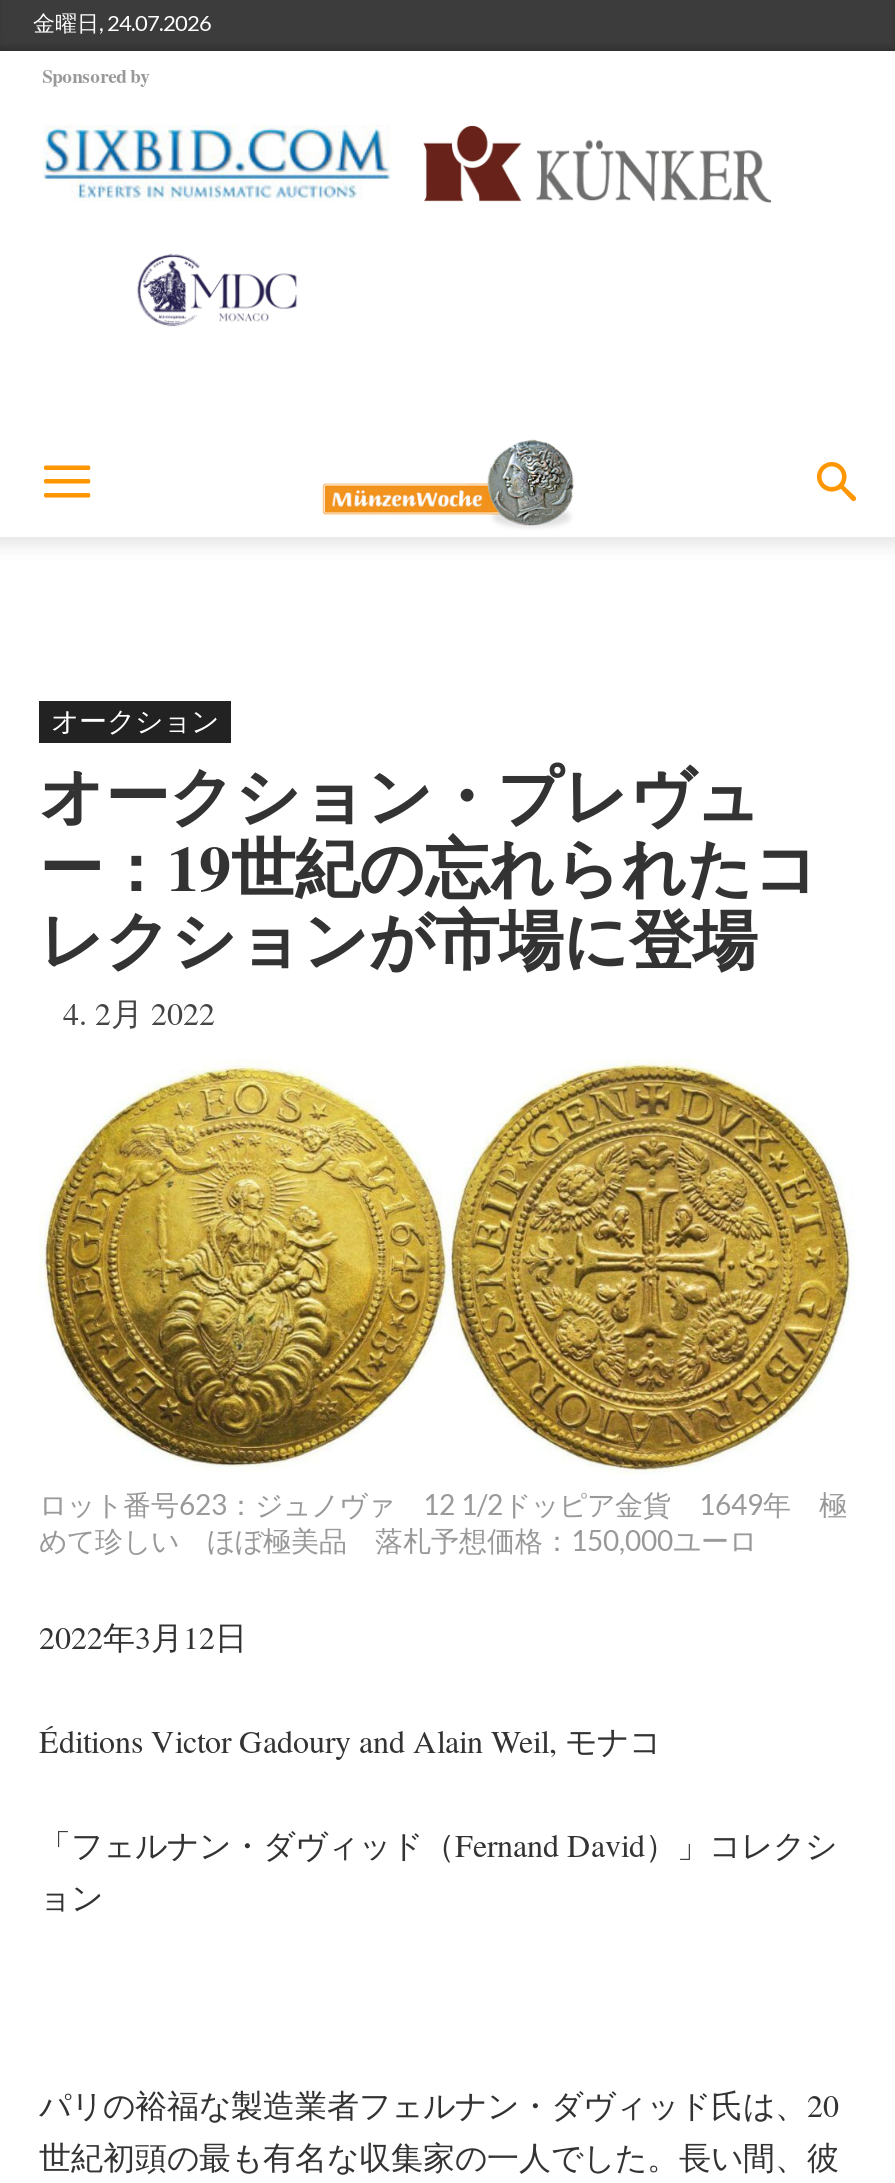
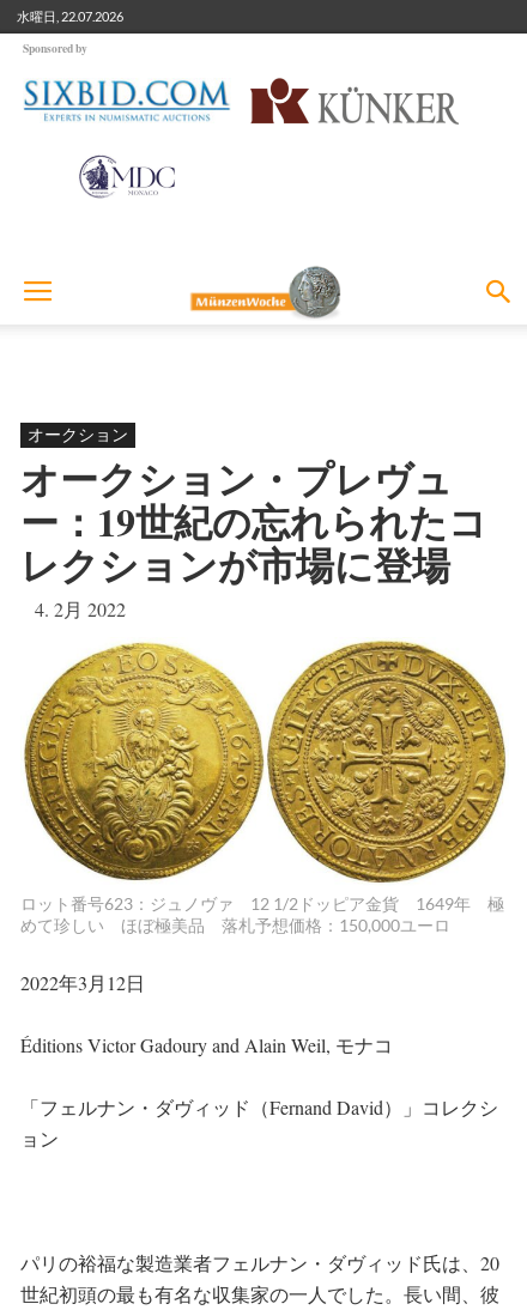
- 金曜日, 24.07.2026
+ 水曜日, 22.07.2026
